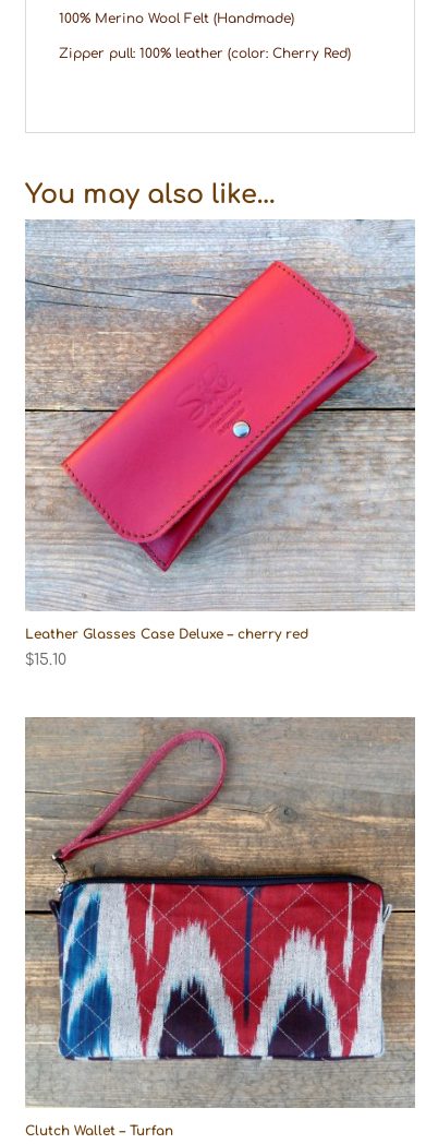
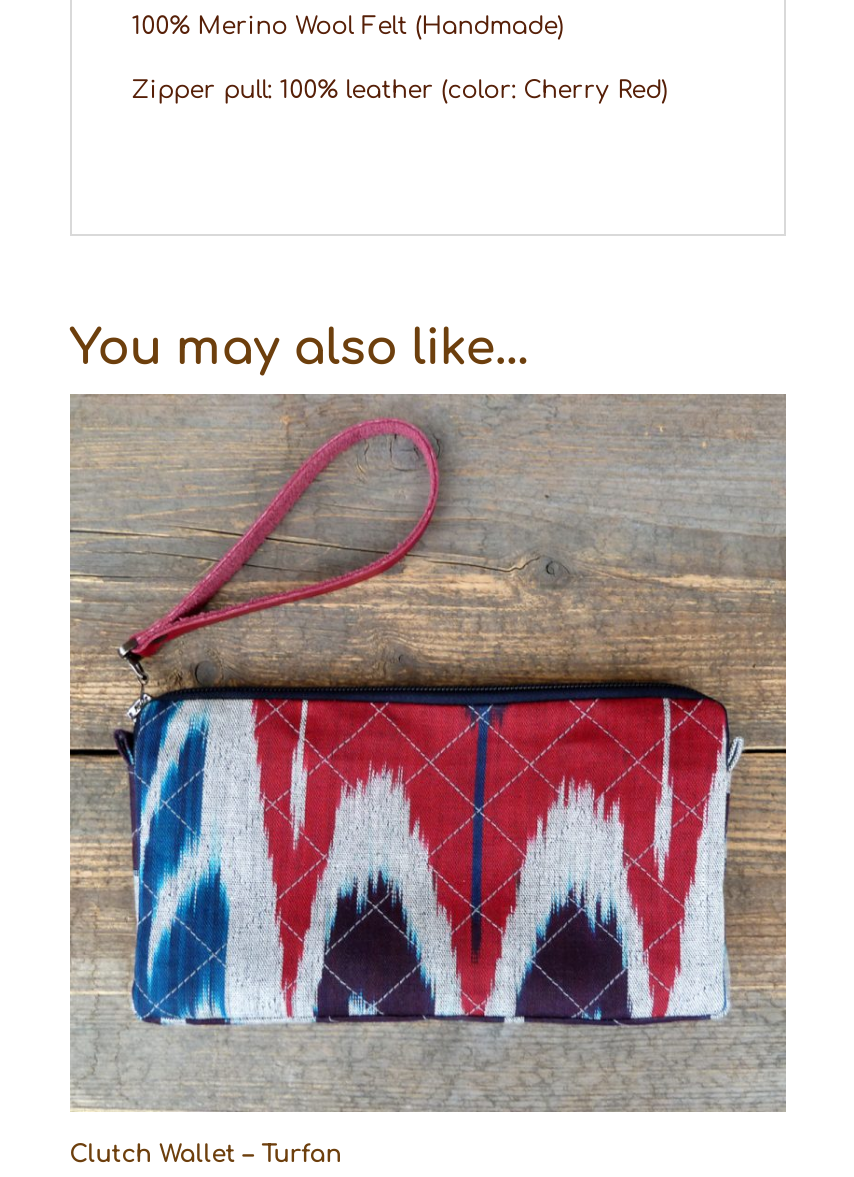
- [image]
- Leather Glasses Case Deluxe – cherry red
- $15.10
